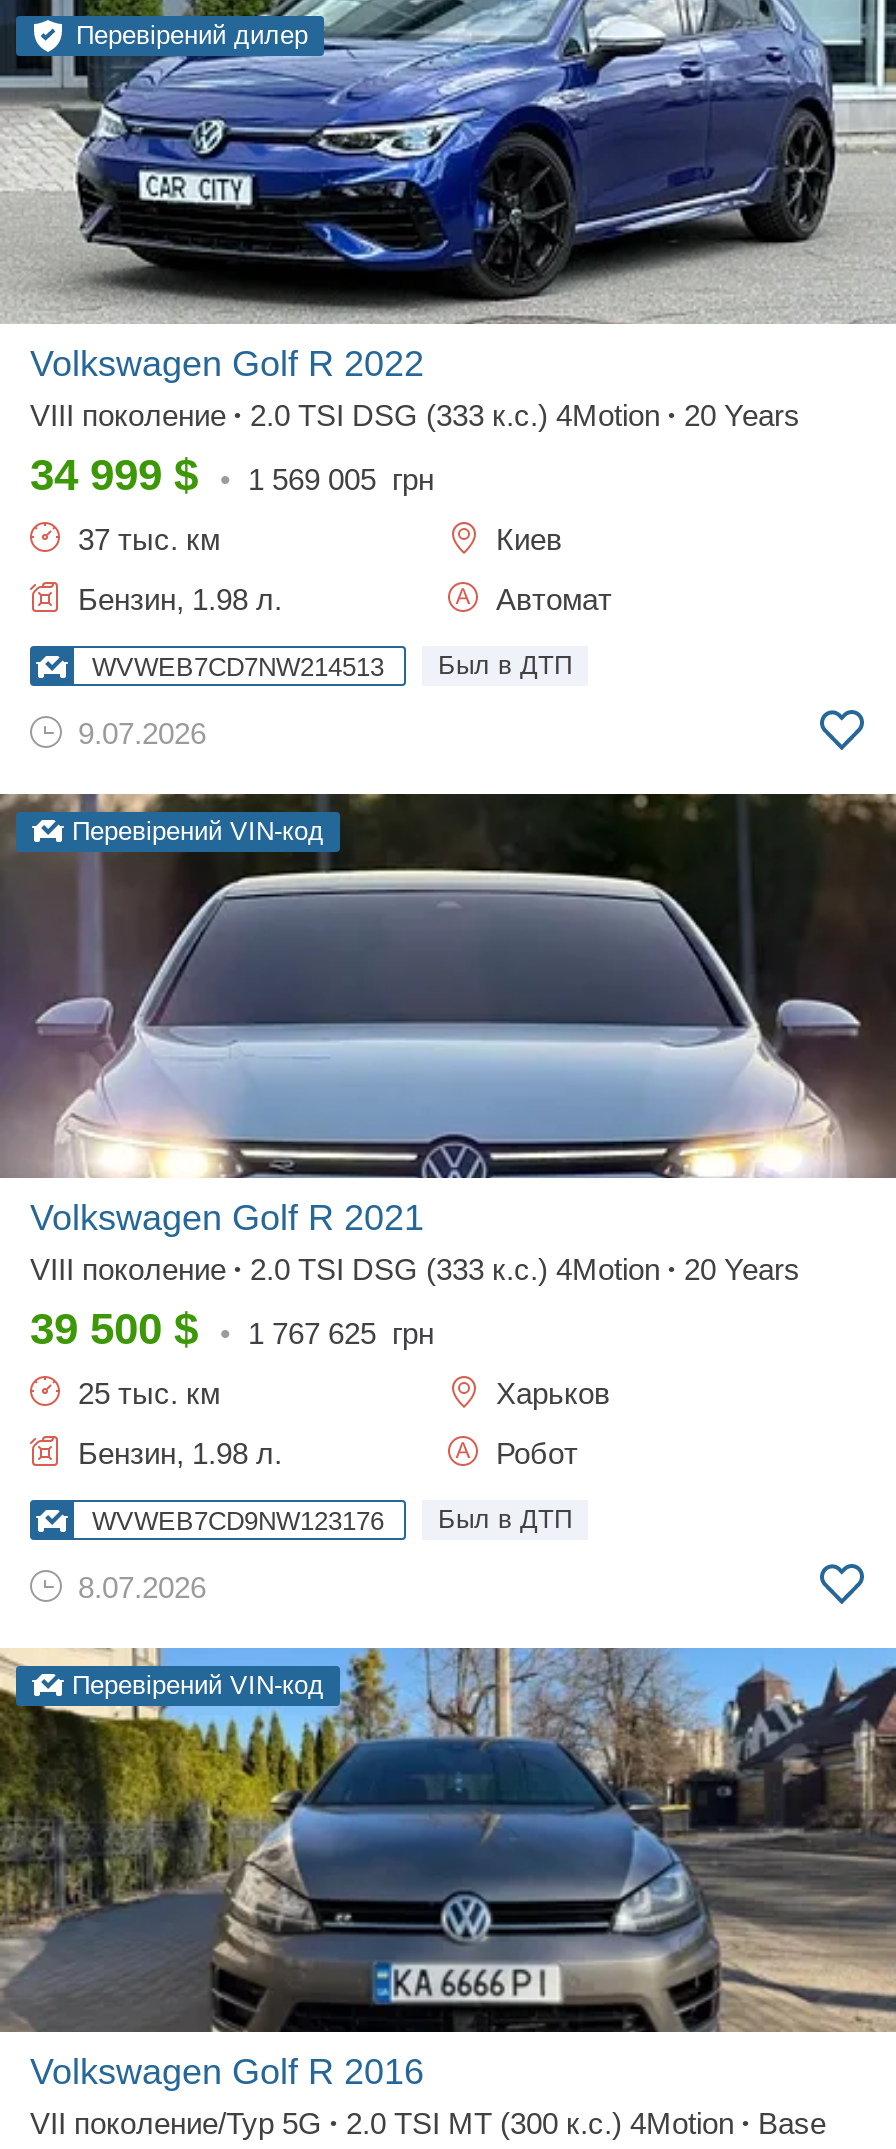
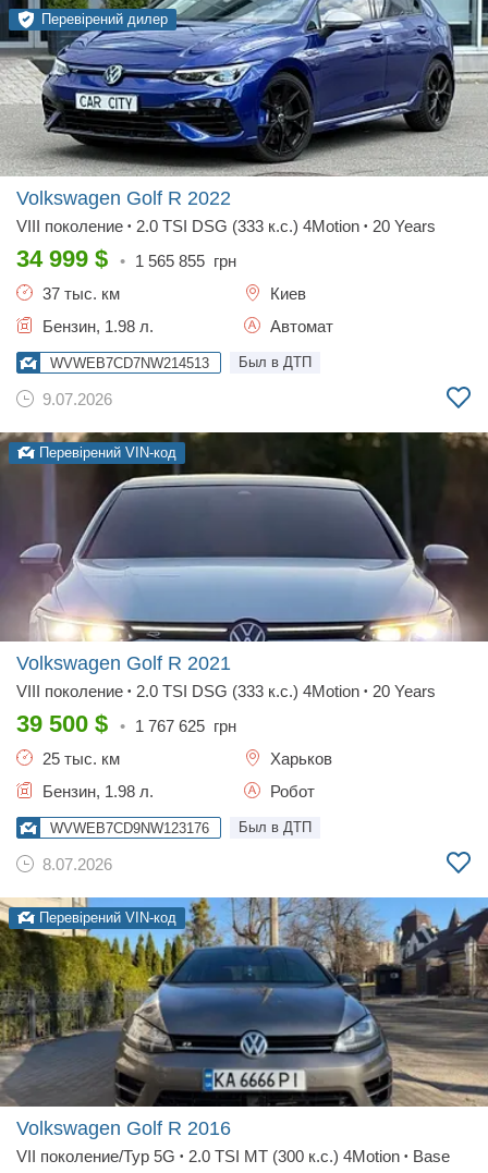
- 34 999 $ • 1 569 005 грн
+ 34 999 $ • 1 565 855 грн
